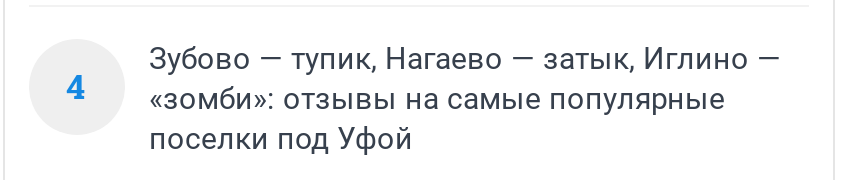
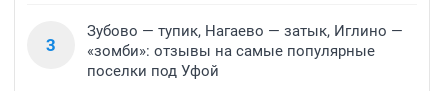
- 4 «зомби»: отзывы на самые популярные
+ 3 «зомби»: отзывы на самые популярные
